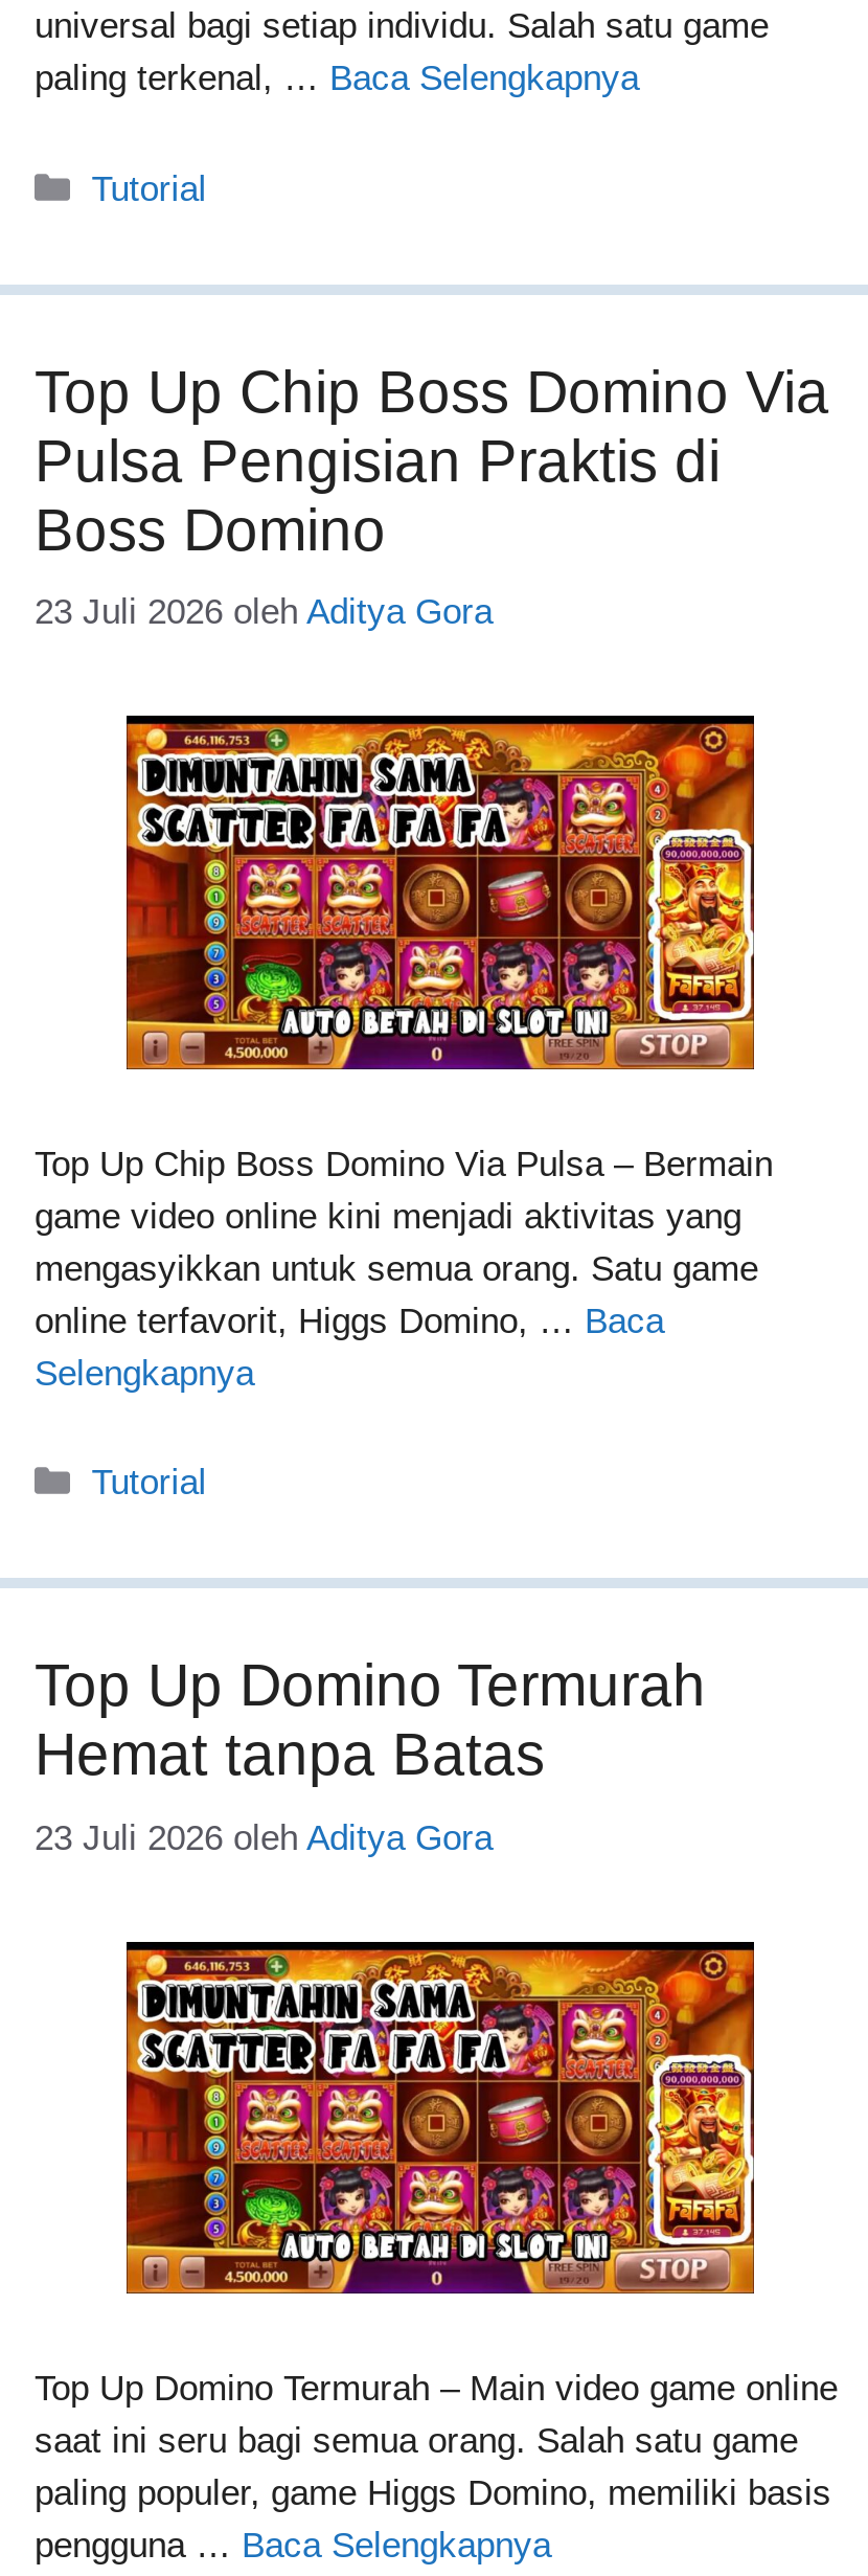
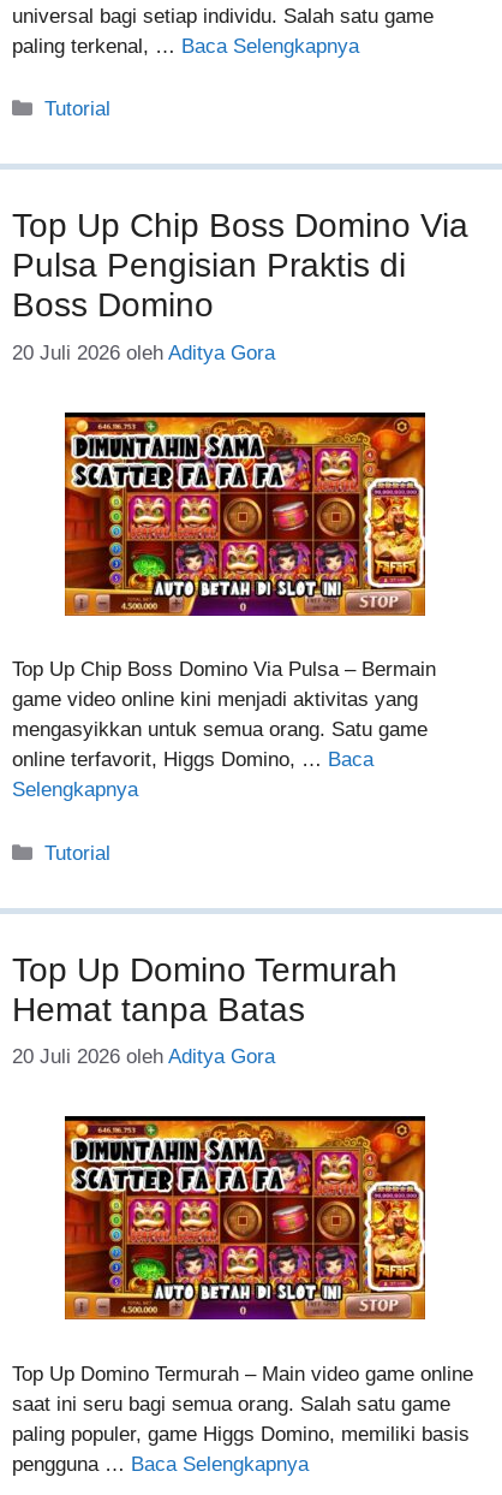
- 23 Juli 2026 oleh Aditya Gora
+ 20 Juli 2026 oleh Aditya Gora

- 23 Juli 2026 oleh Aditya Gora
+ 20 Juli 2026 oleh Aditya Gora
